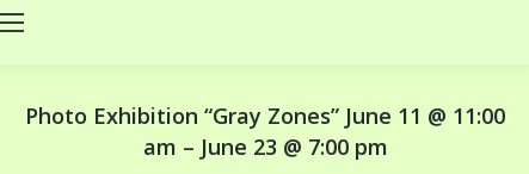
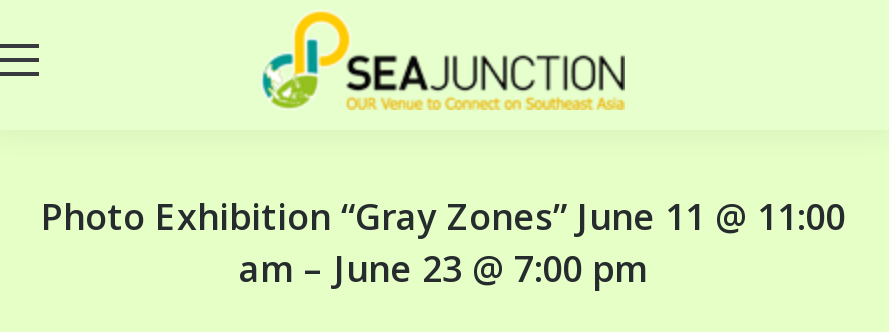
+ [image]
